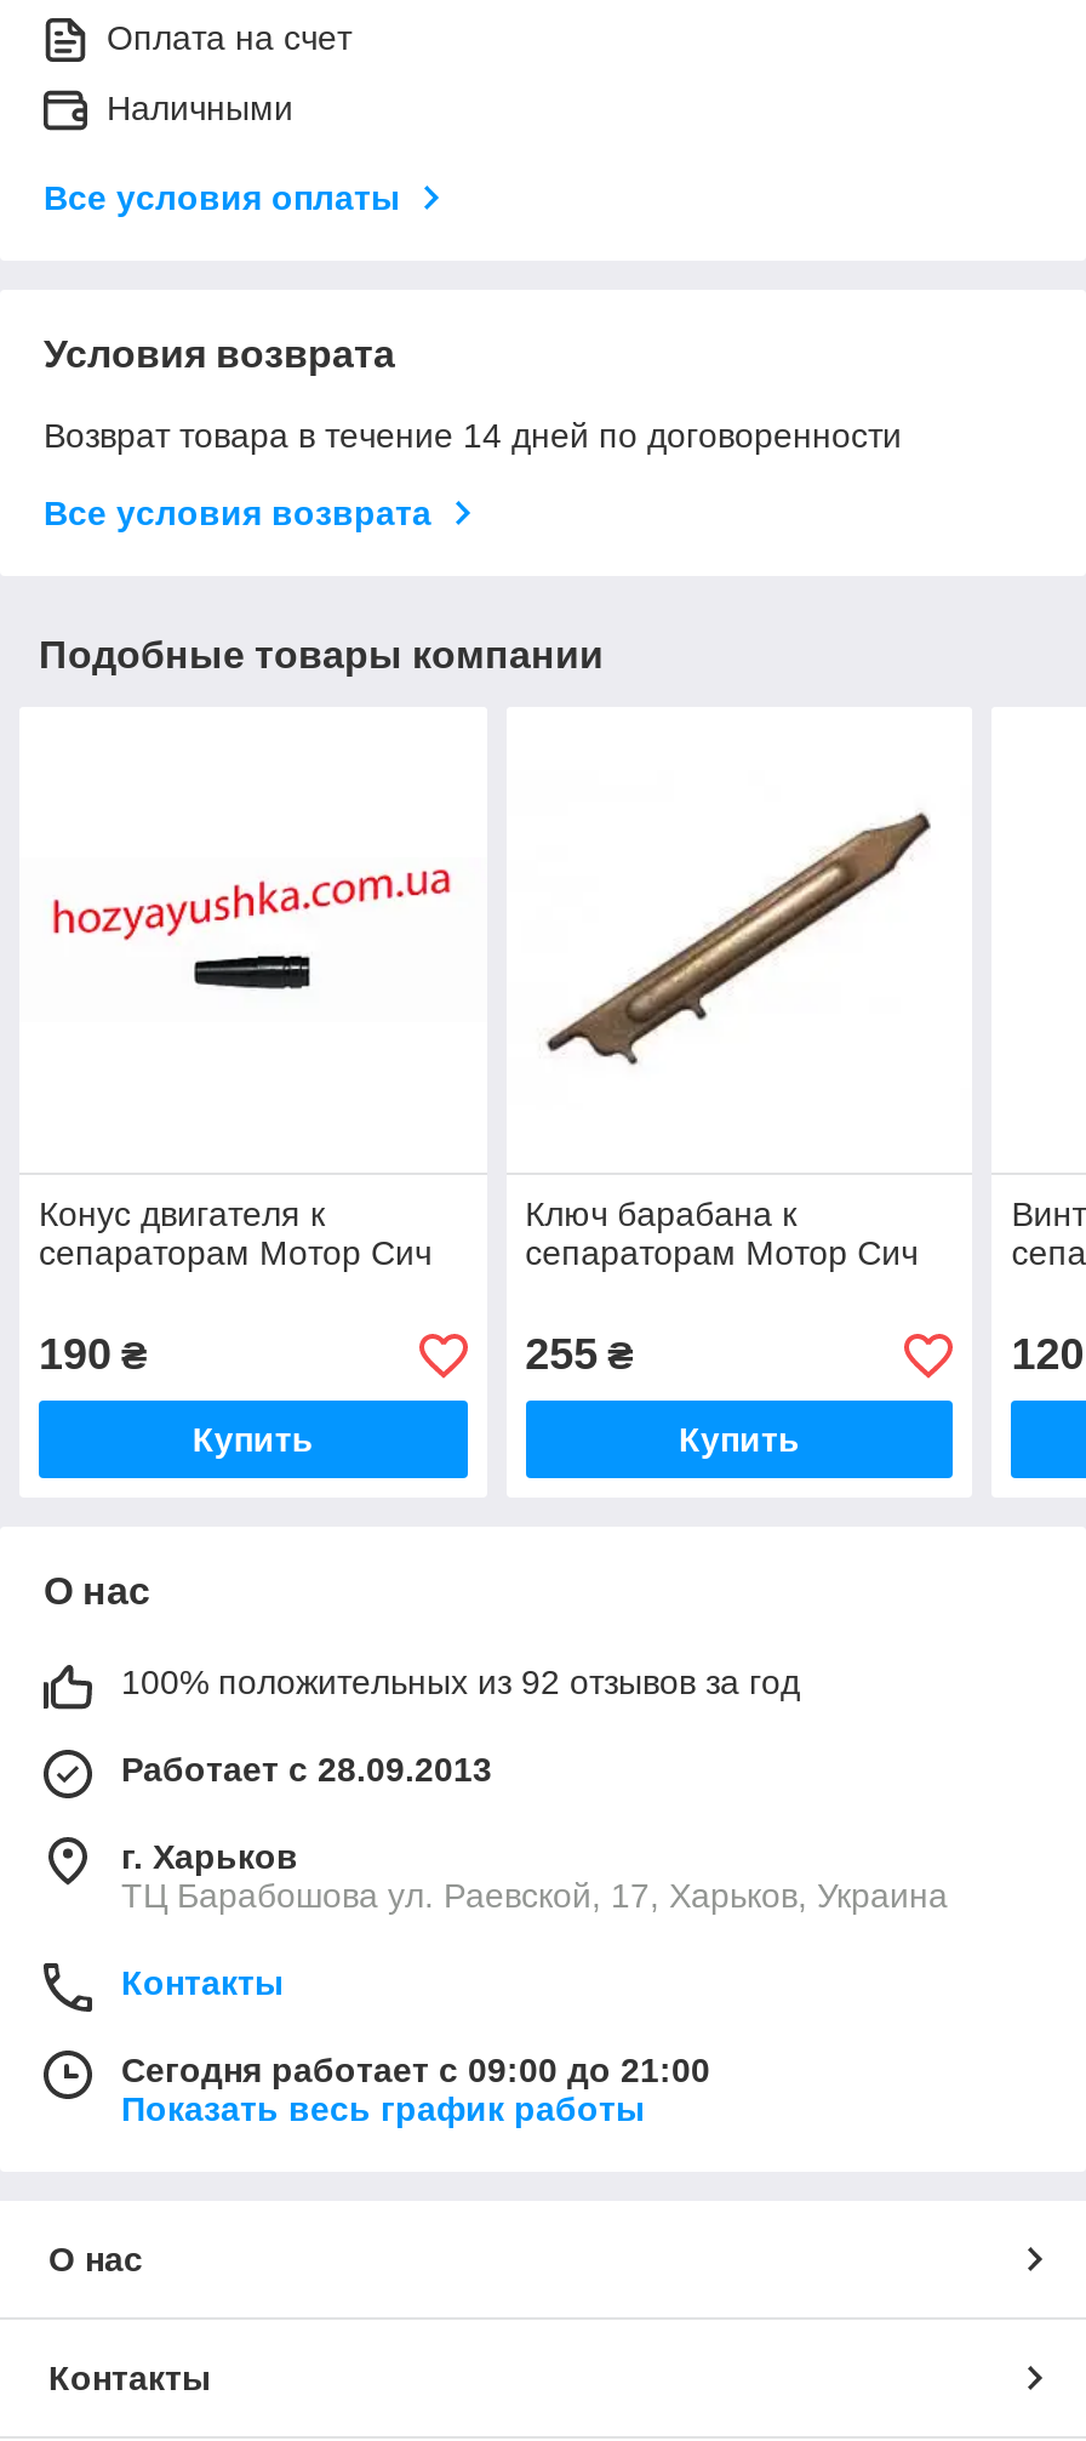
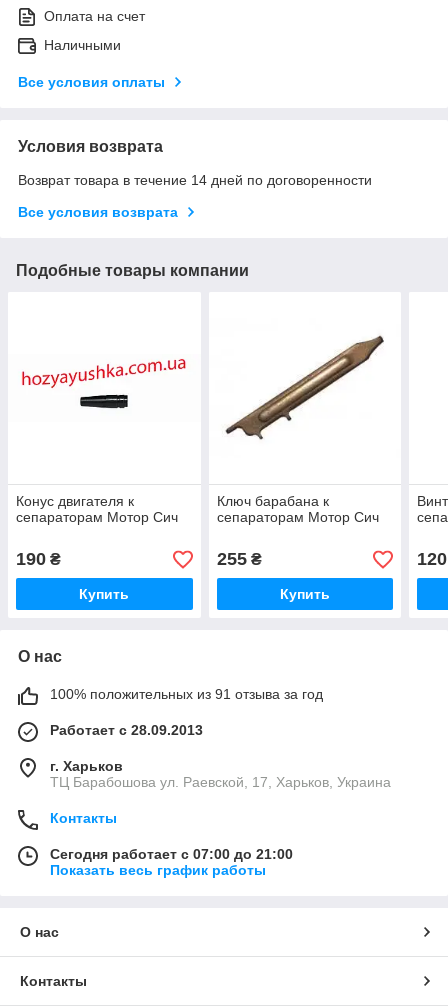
- 100% положительных из 92 отзывов за год
+ 100% положительных из 91 отзыва за год

- Сегодня работает с 09:00 до 21:00
+ Сегодня работает с 07:00 до 21:00
